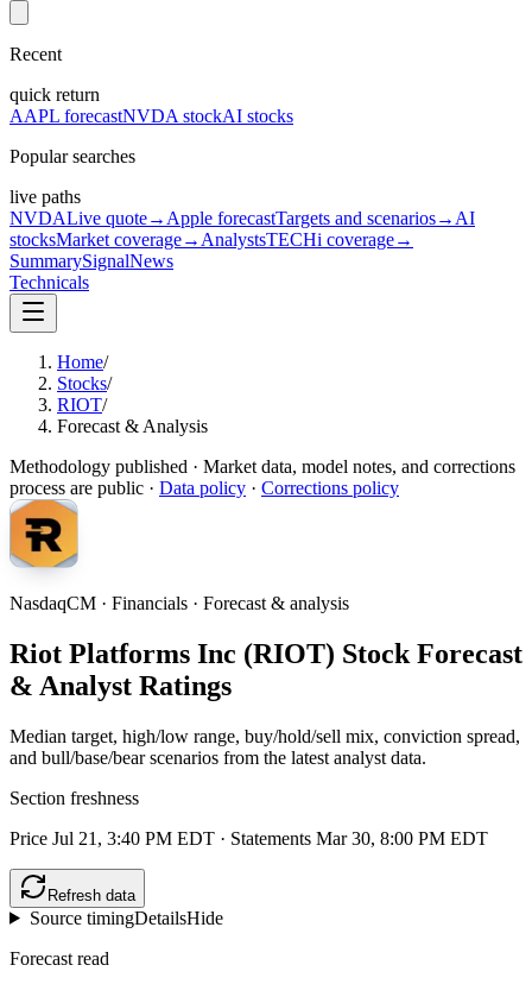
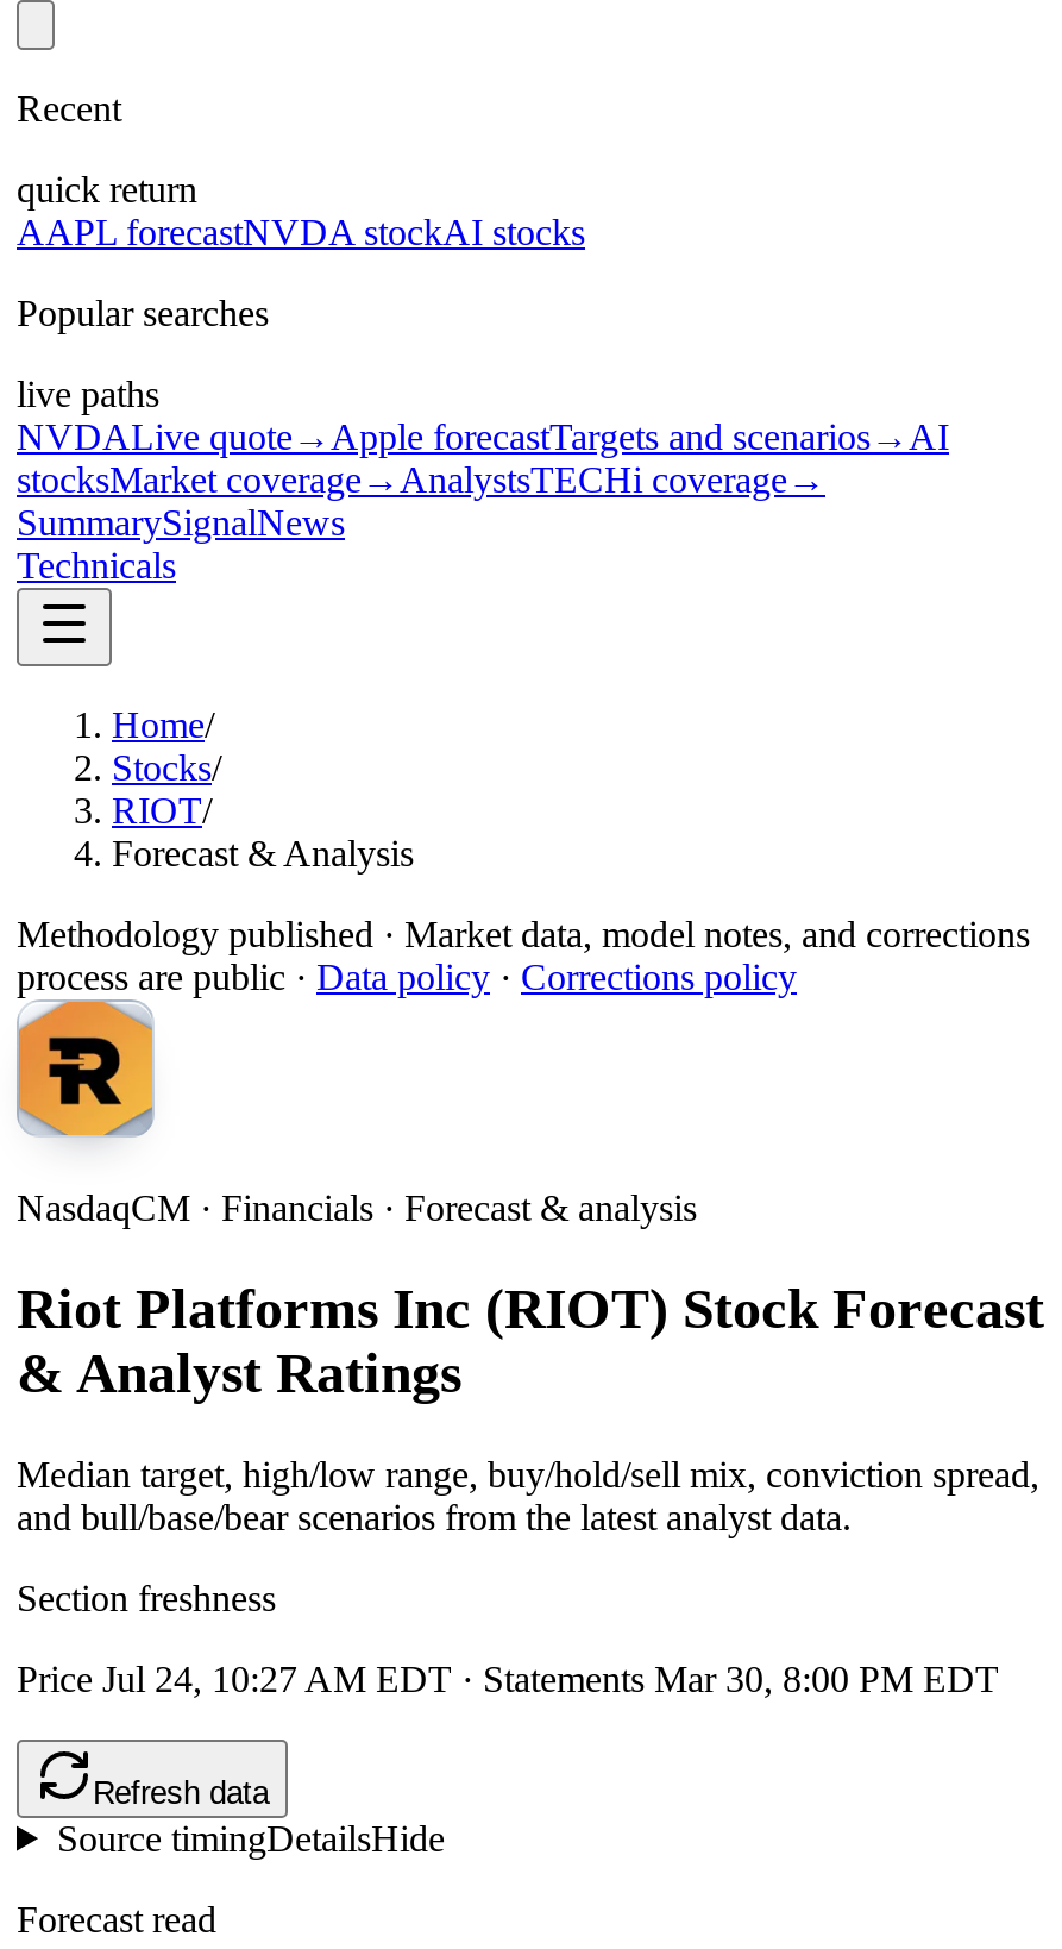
- Price Jul 21, 3:40 PM EDT · Statements Mar 30, 8:00 PM EDT
+ Price Jul 24, 10:27 AM EDT · Statements Mar 30, 8:00 PM EDT
